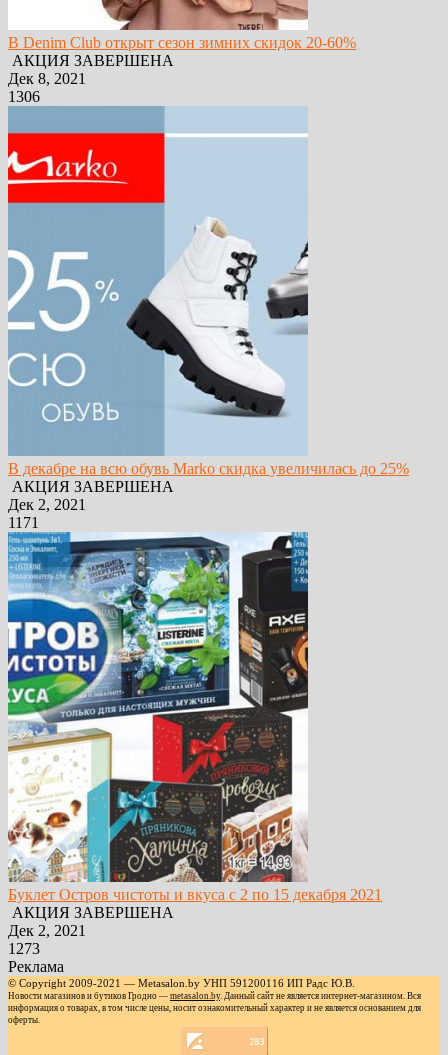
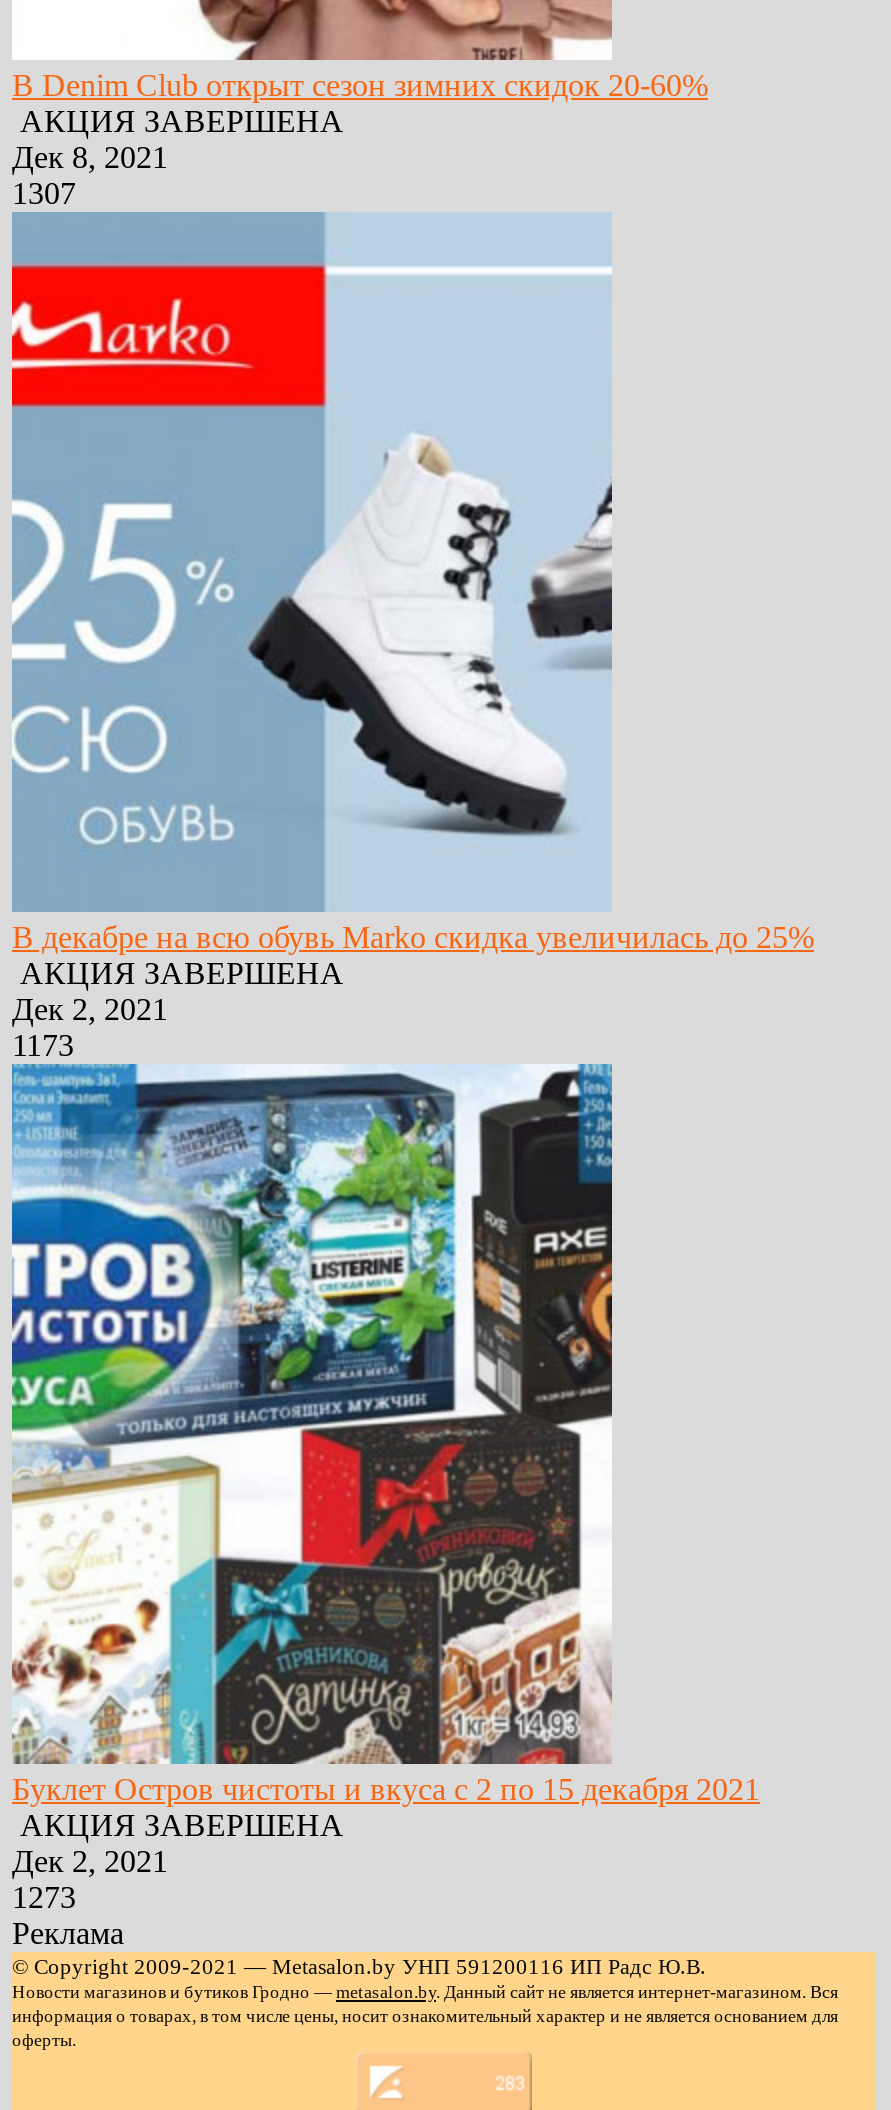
- 1306
+ 1307

- 1171
+ 1173
